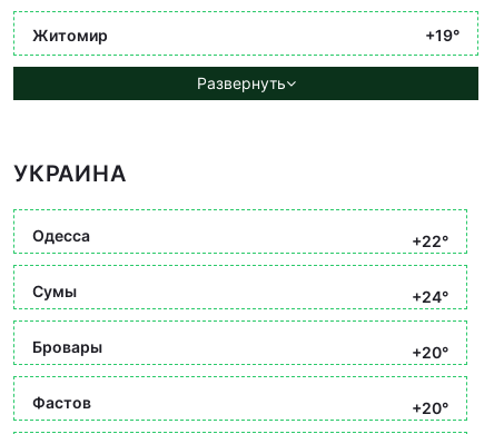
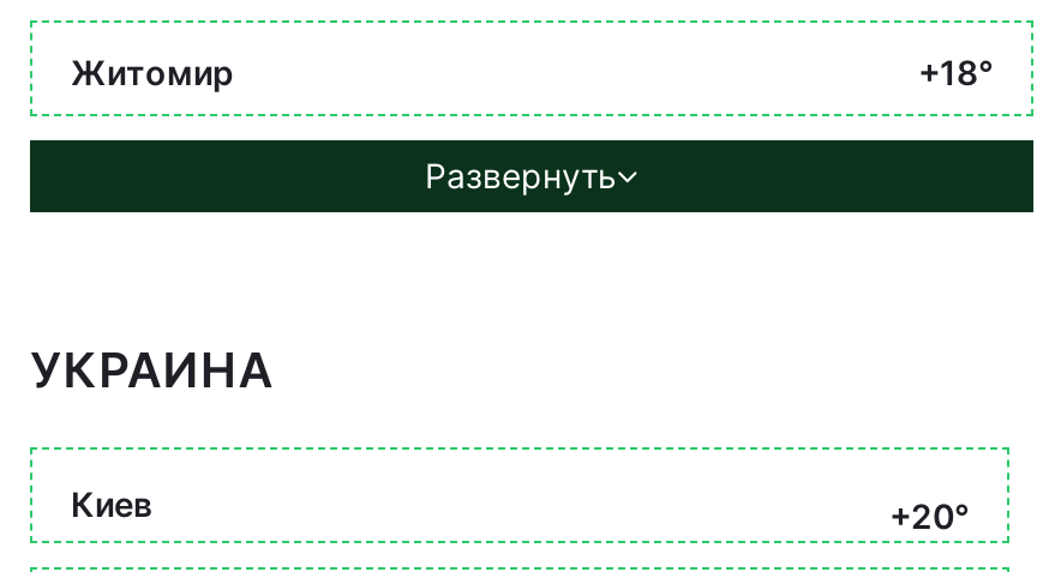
- +19°
+ +18°

- Одесса
- +22°
- Сумы
- +24°
- Бровары
- +20°
- Фастов
+ Киев
